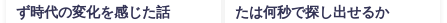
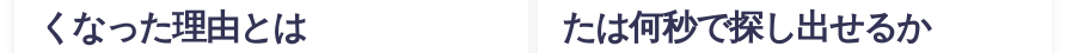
- ず時代の変化を感じた話
+ くなった理由とは
